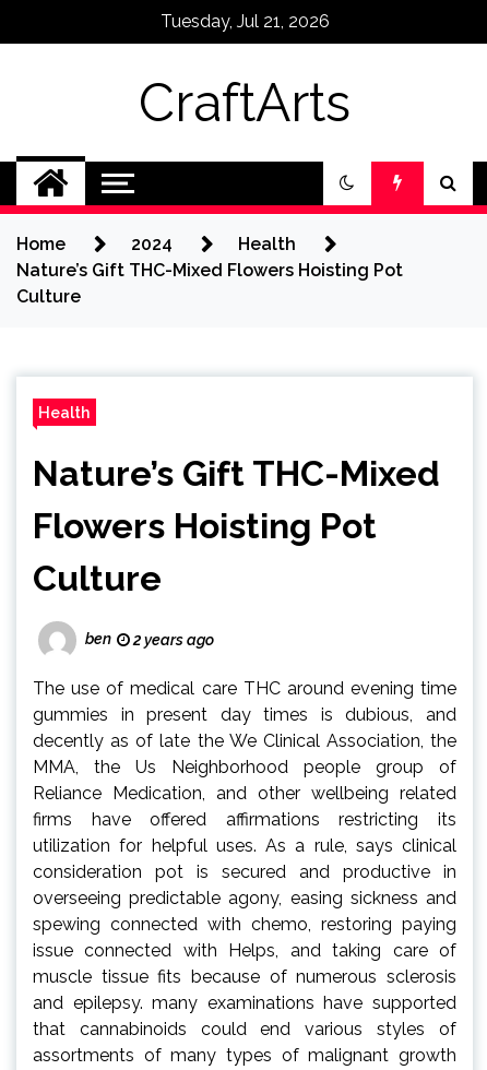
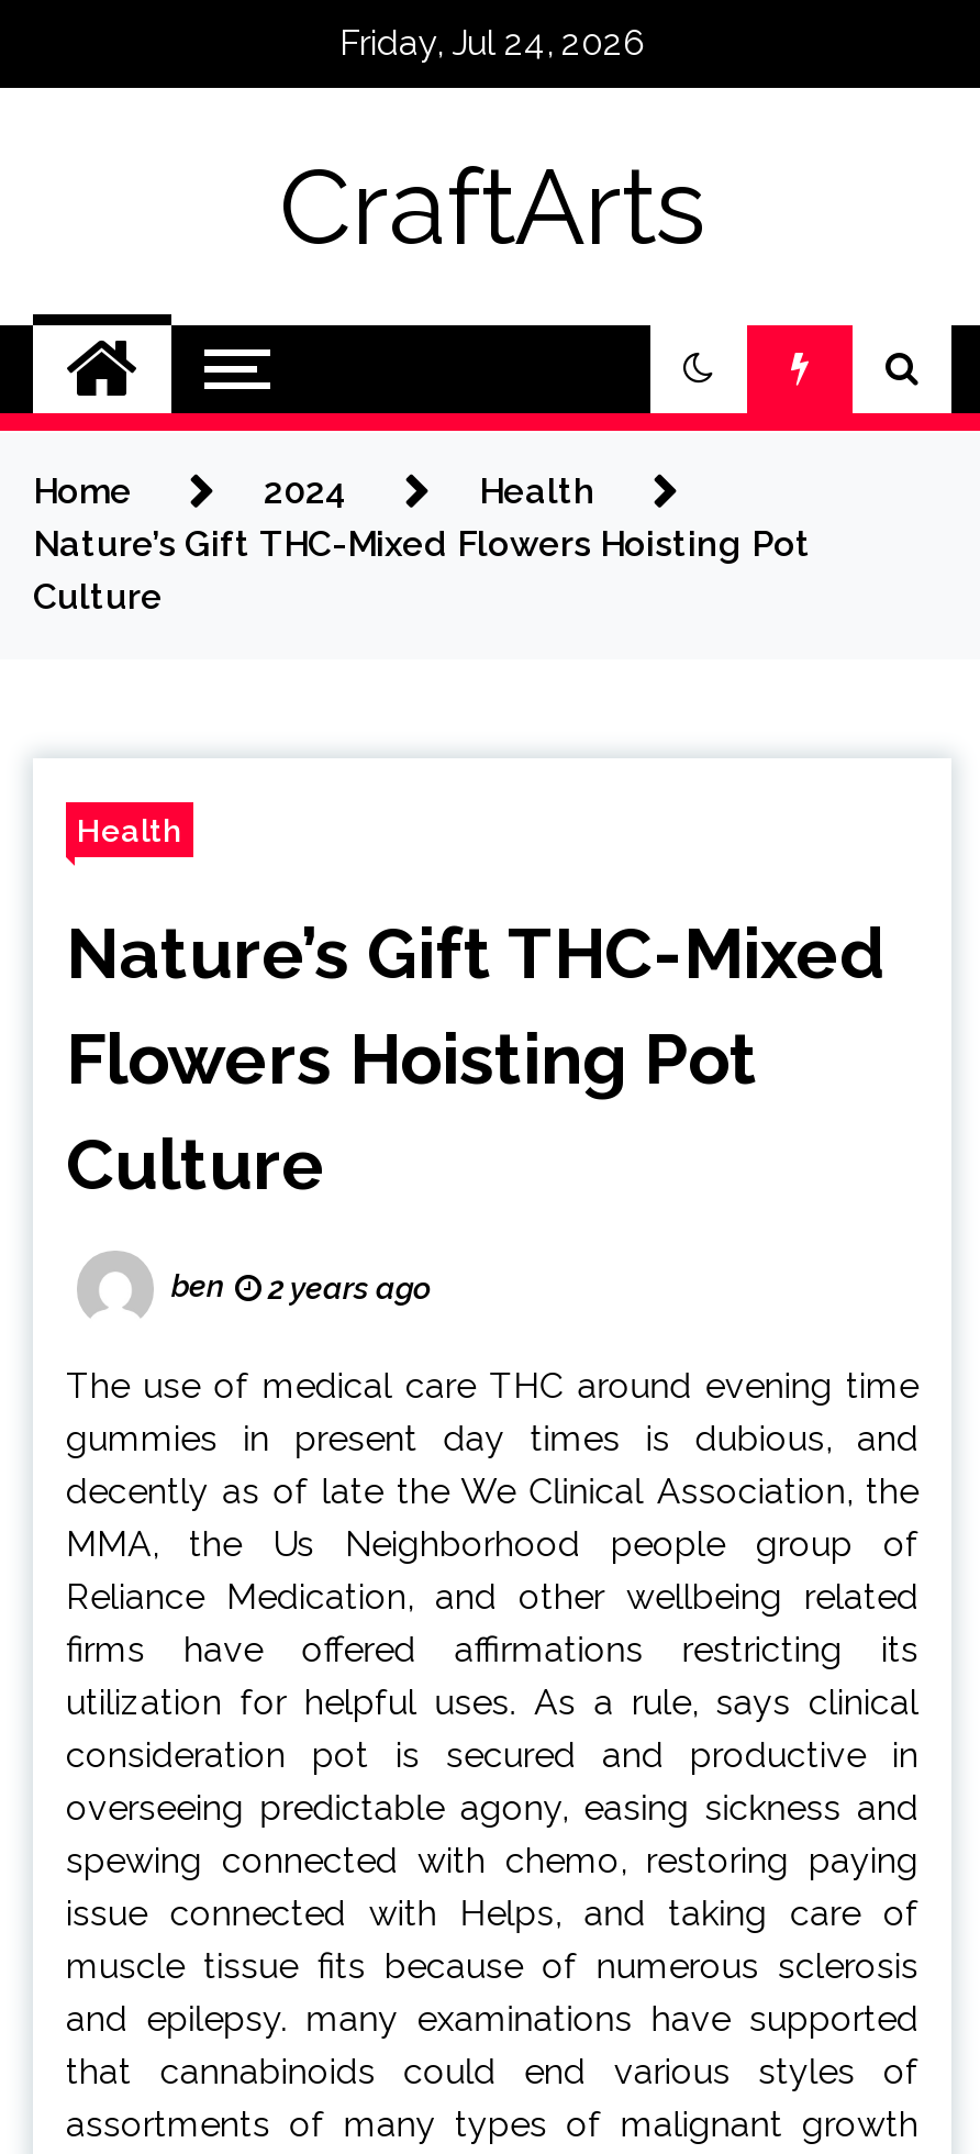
- Tuesday, Jul 21, 2026
+ Friday, Jul 24, 2026
